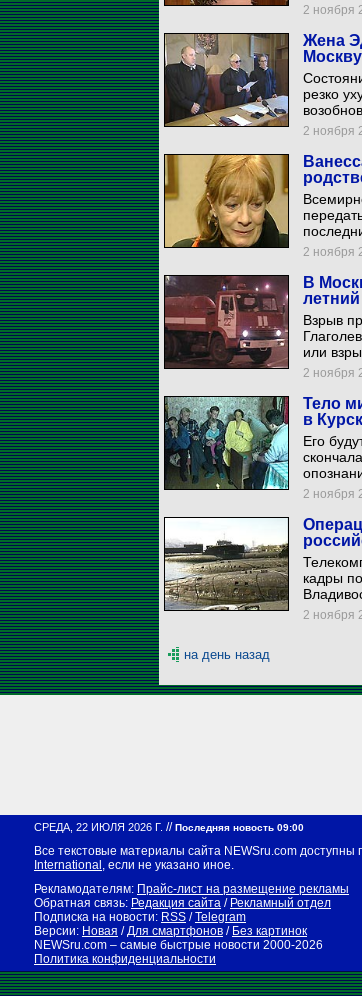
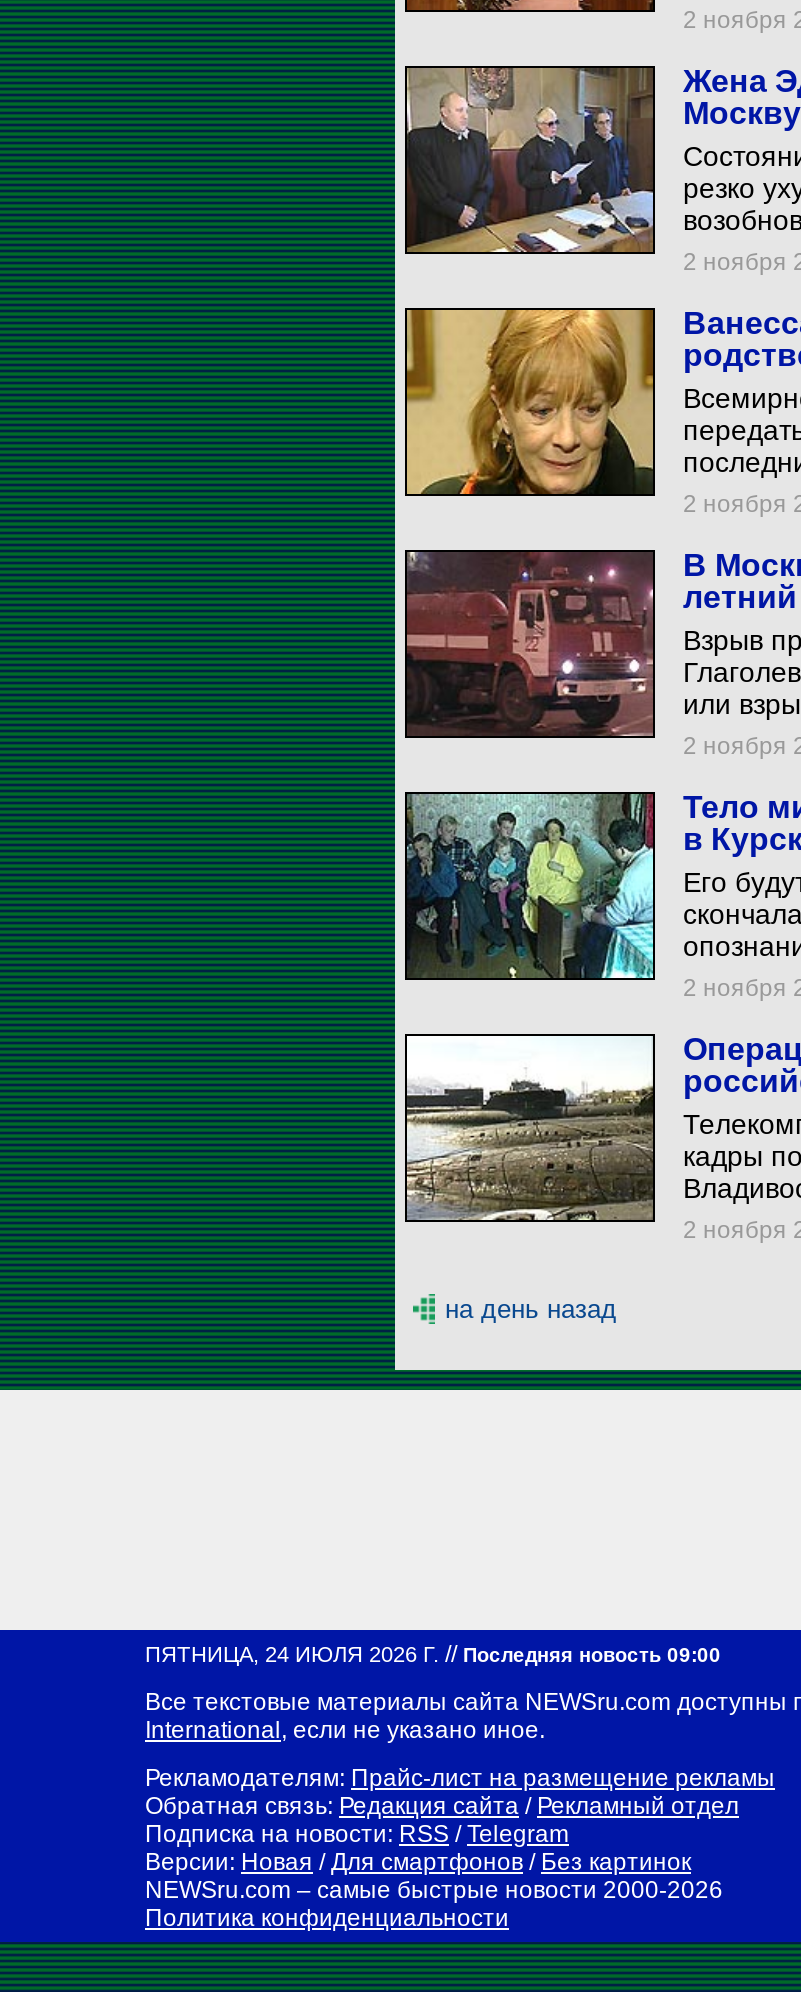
- СРЕДА, 22 ИЮЛЯ 2026 Г. // Последняя новость 09:00
+ ПЯТНИЦА, 24 ИЮЛЯ 2026 Г. // Последняя новость 09:00
